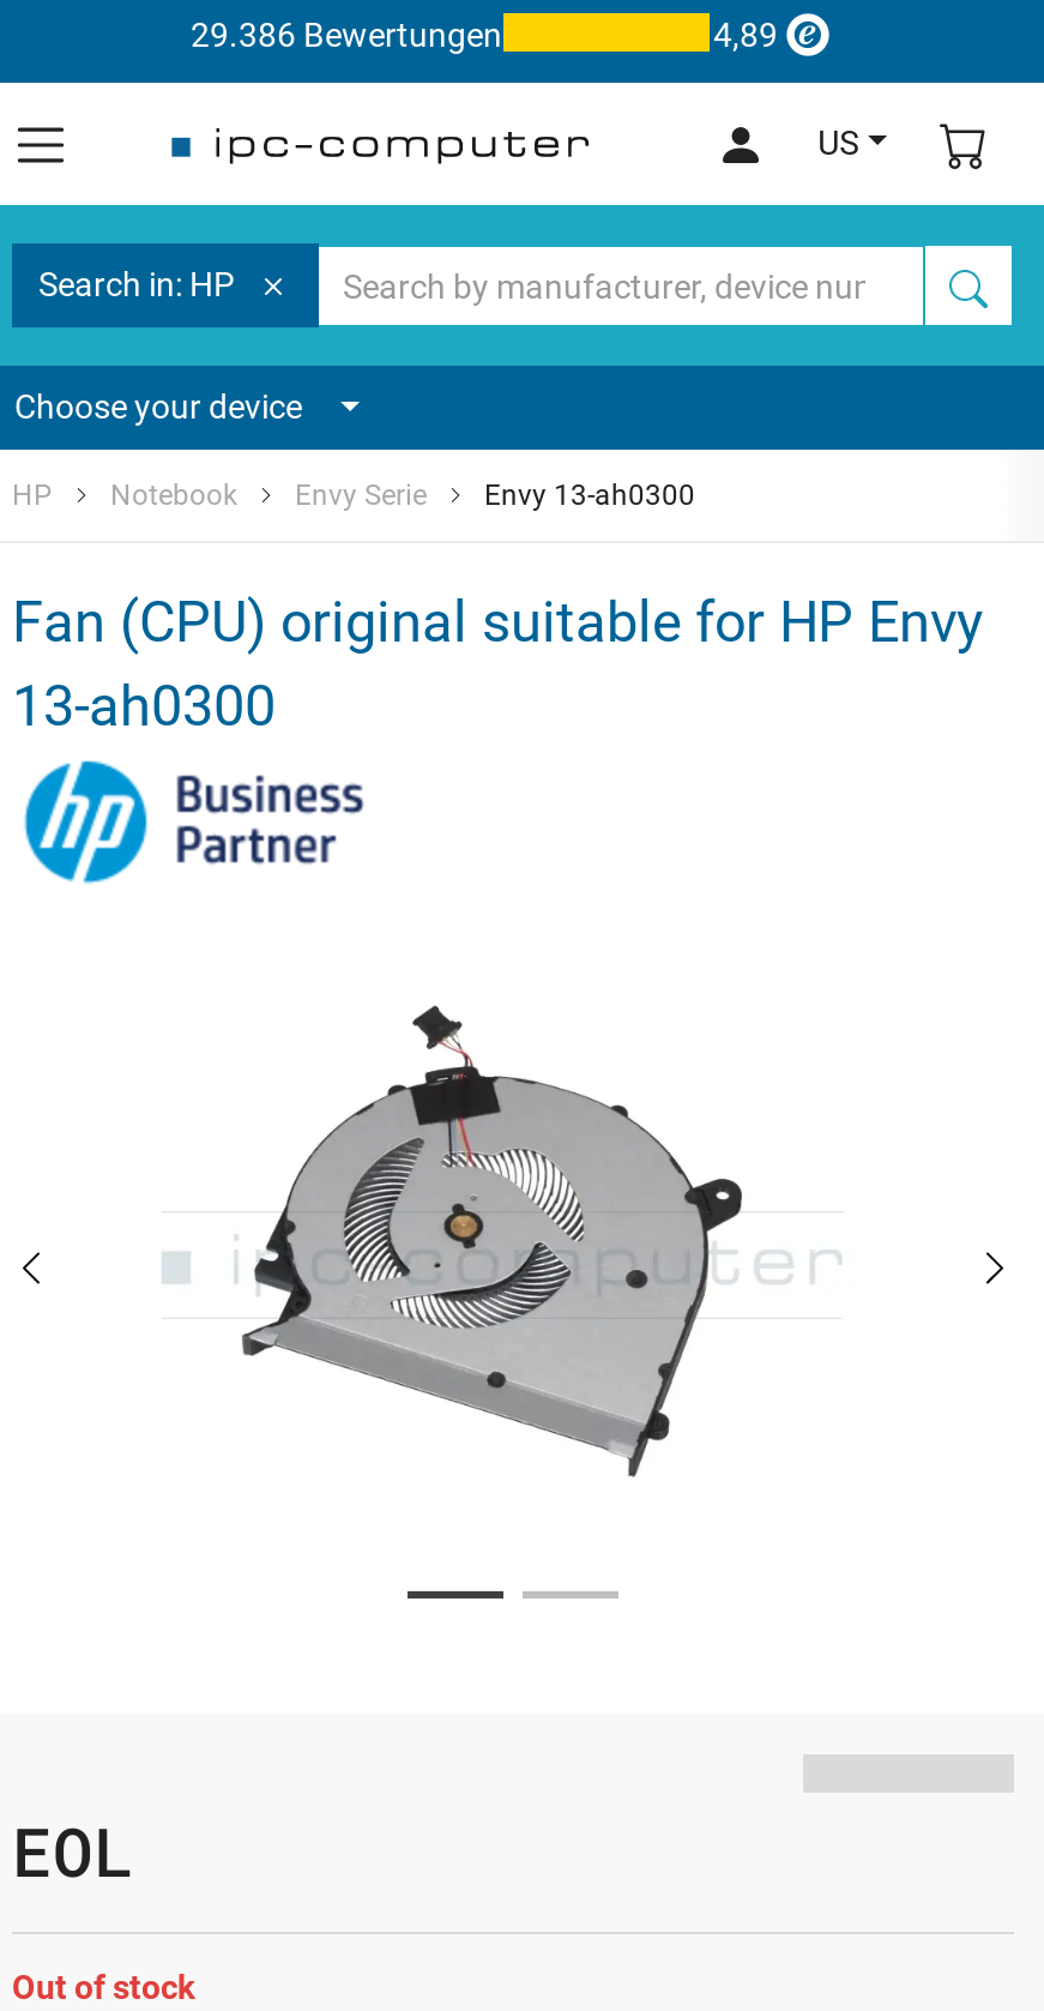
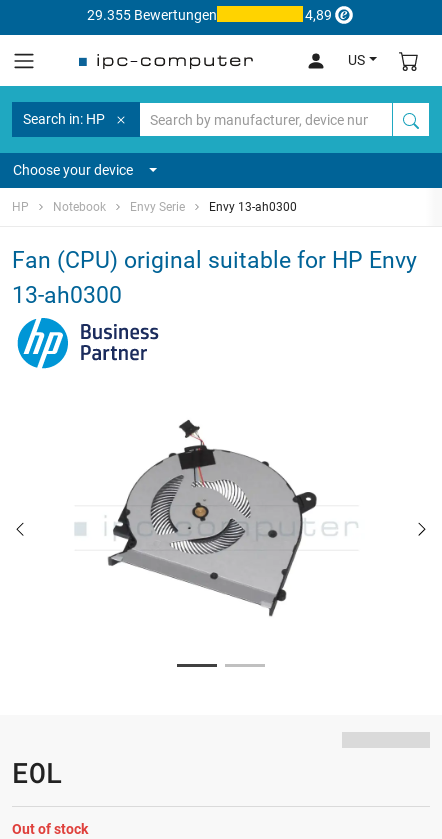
- 29.386 Bewertungen
+ 29.355 Bewertungen
